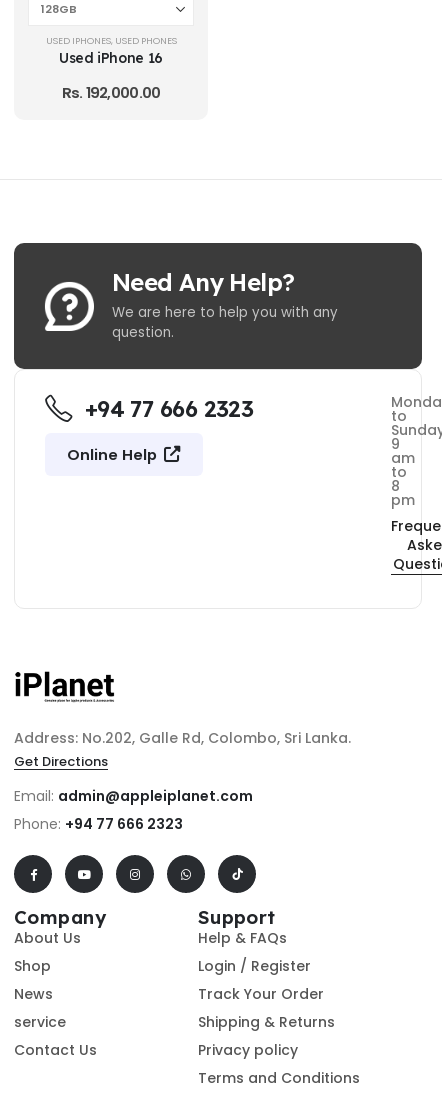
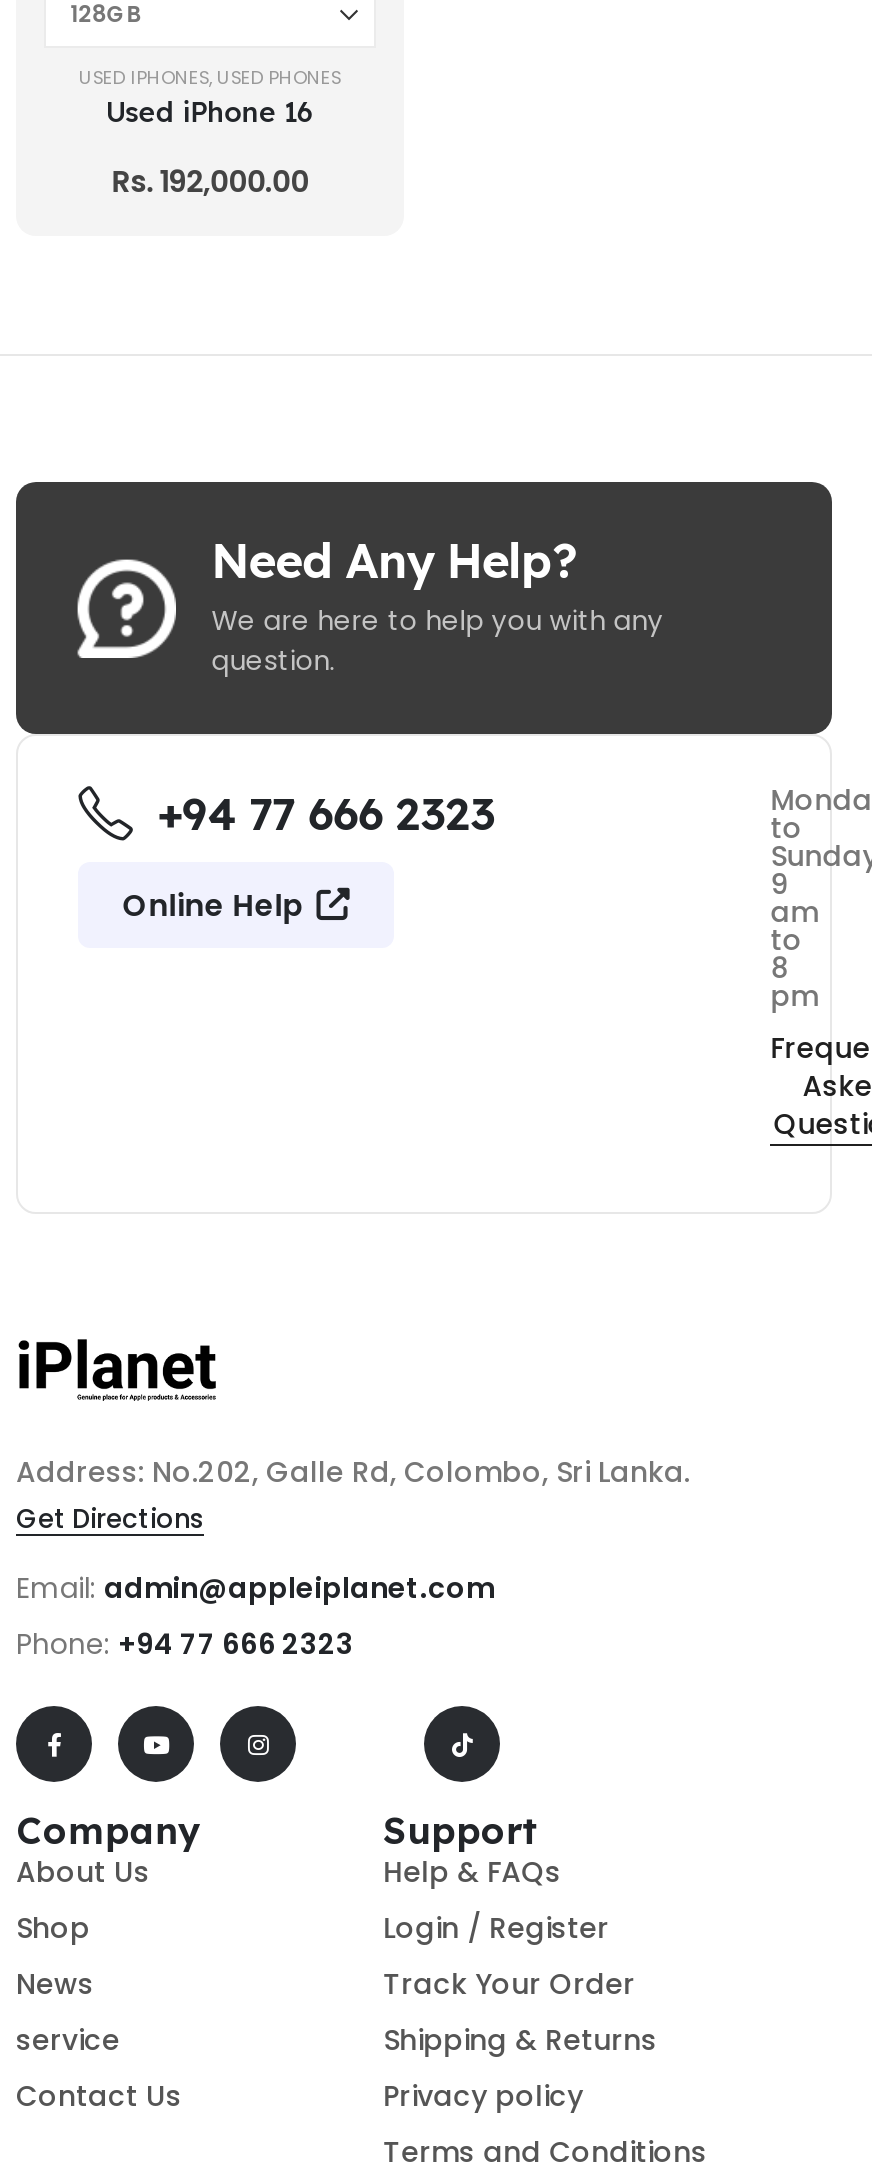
- [image]
